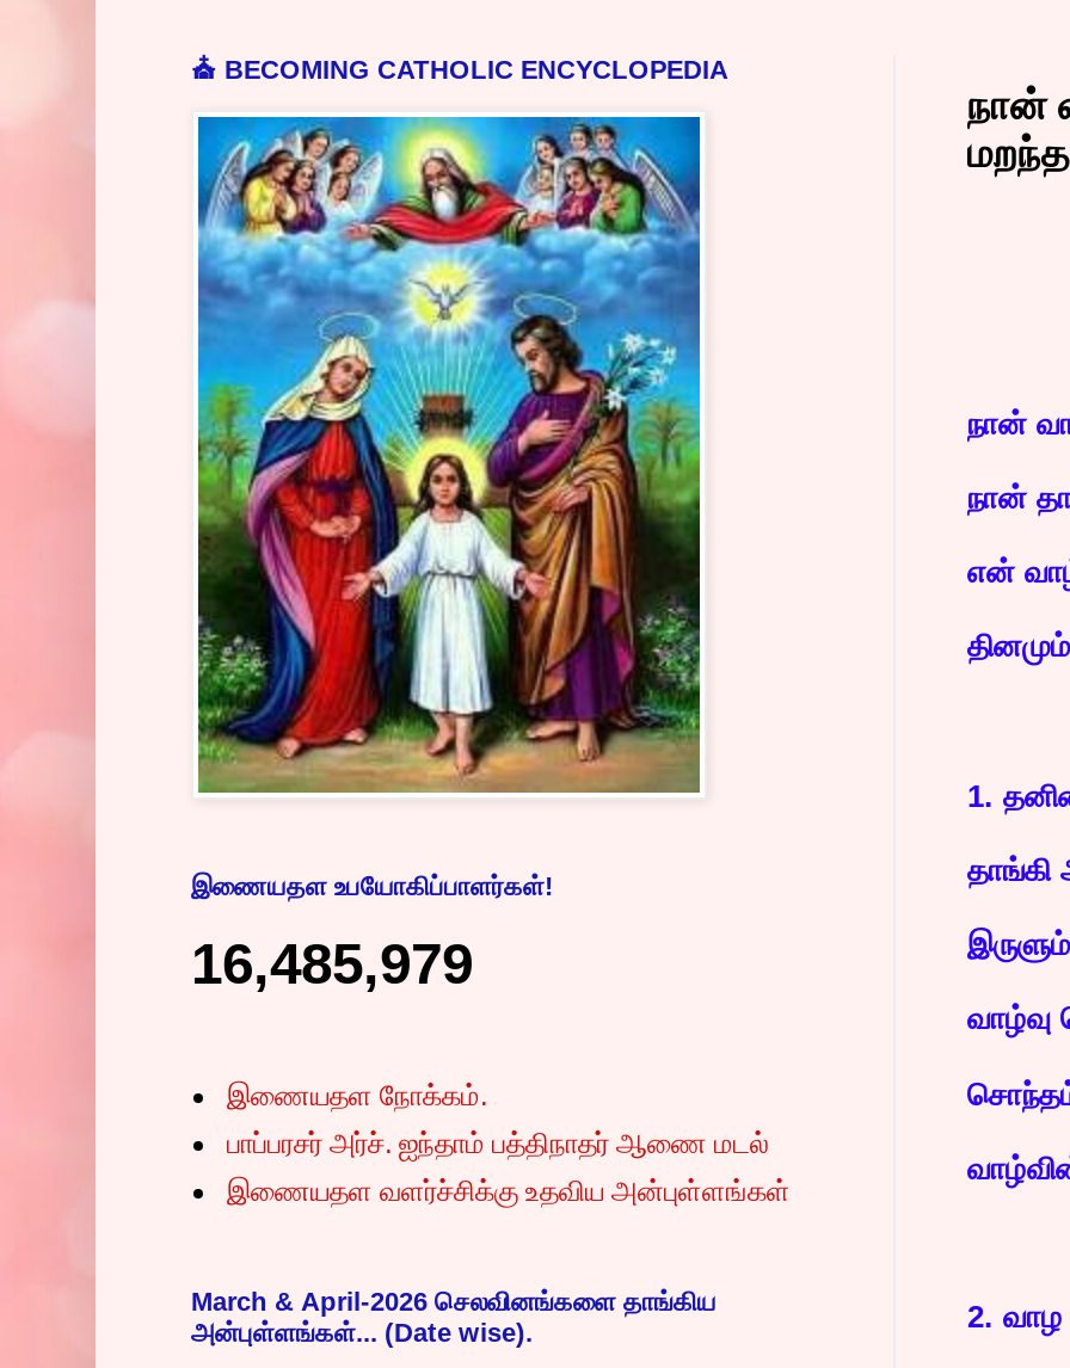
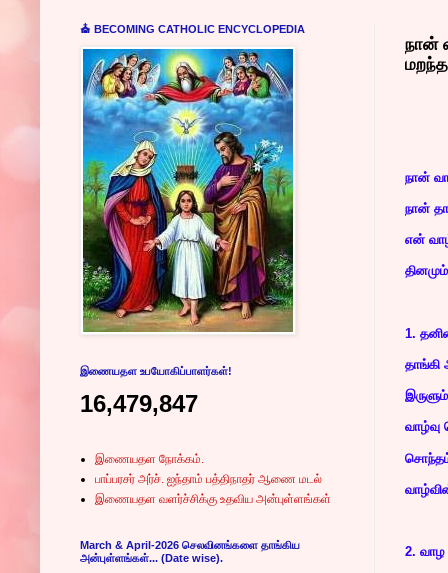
- 16,485,979
+ 16,479,847
